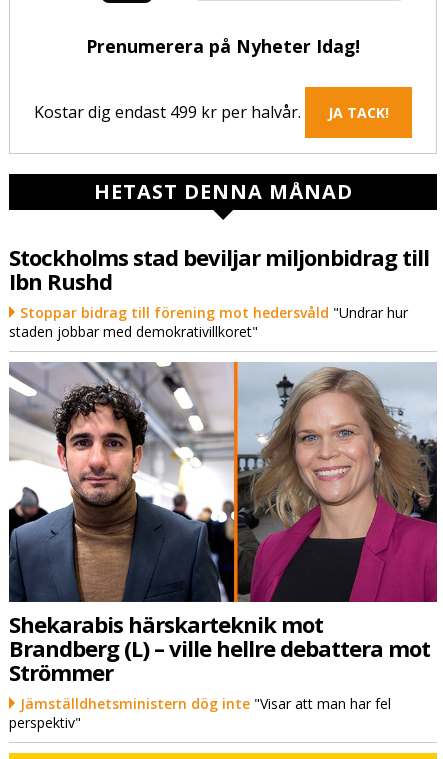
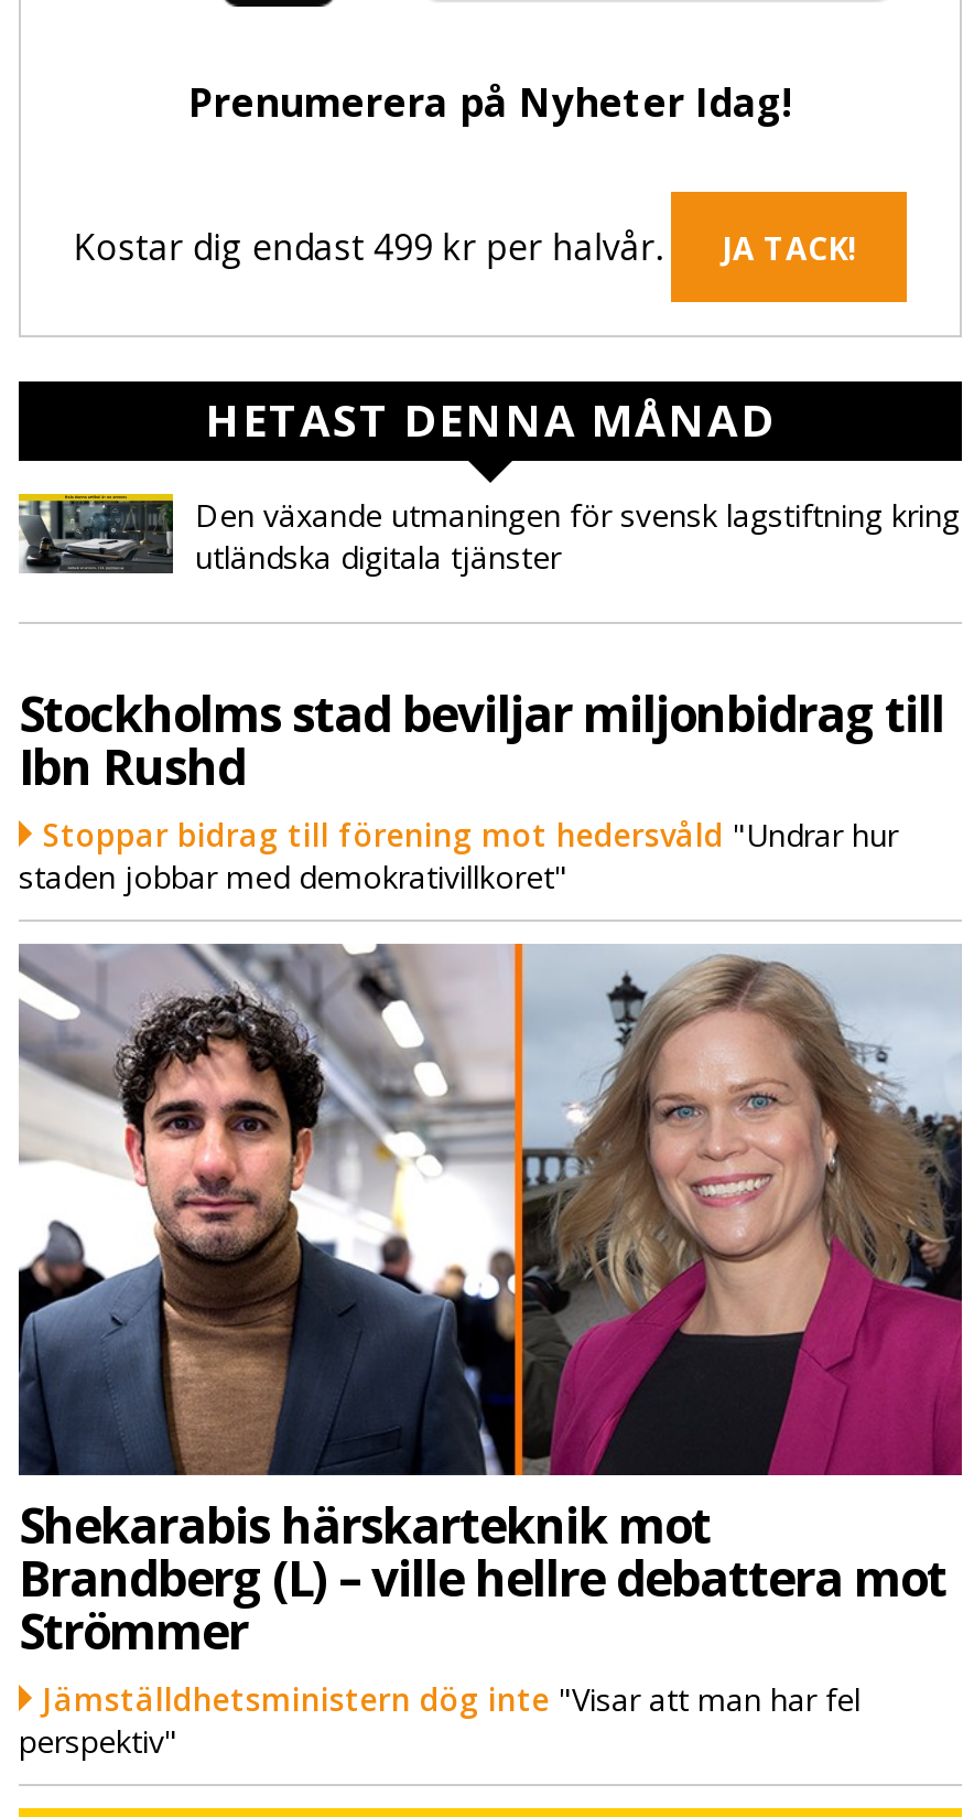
+ [image]
+ Den växande utmaningen för svensk lagstiftning kring
+ utländska digitala tjänster
